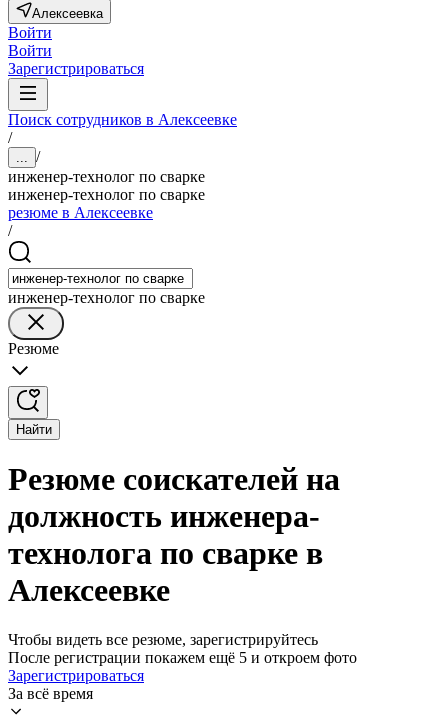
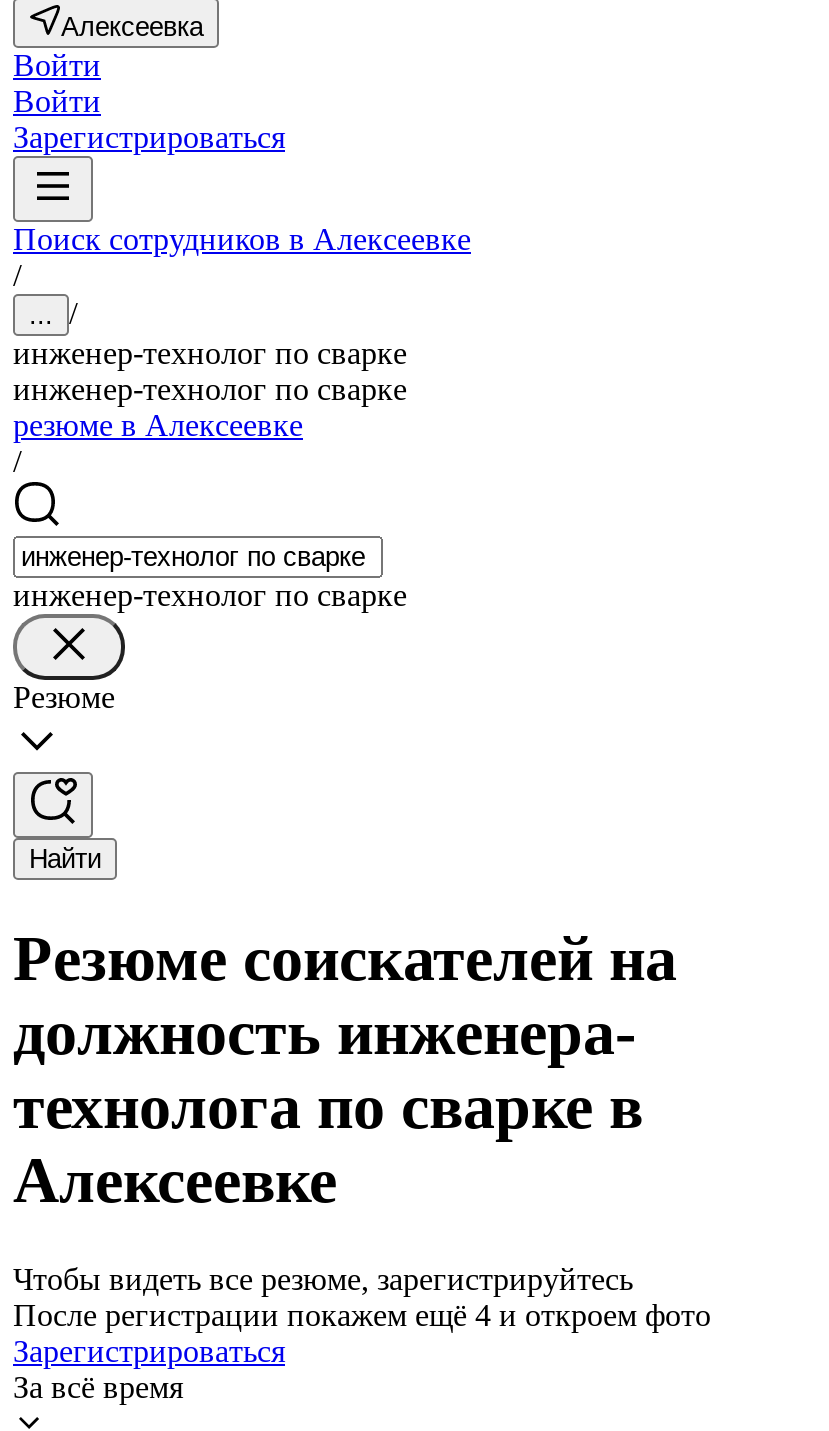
- После регистрации покажем ещё 5 и откроем фото
+ После регистрации покажем ещё 4 и откроем фото
